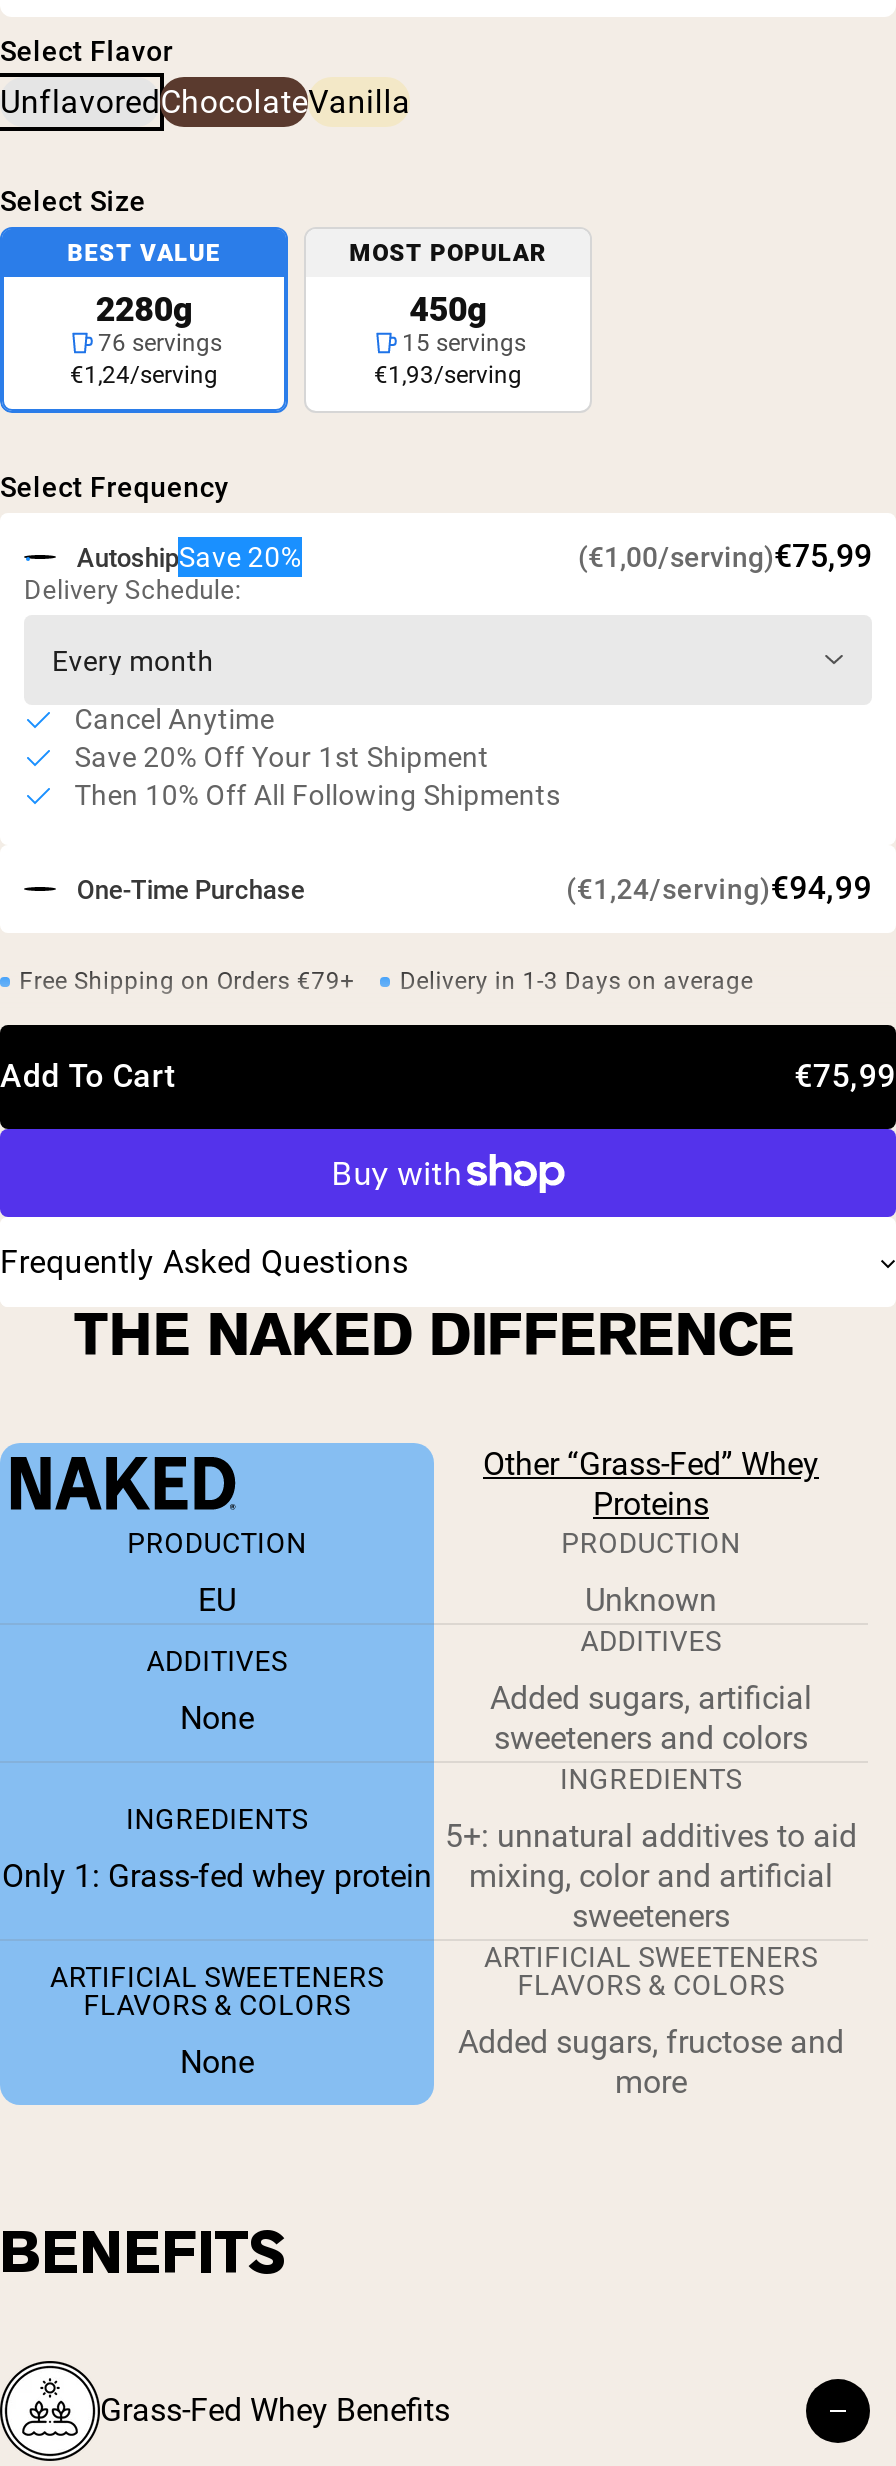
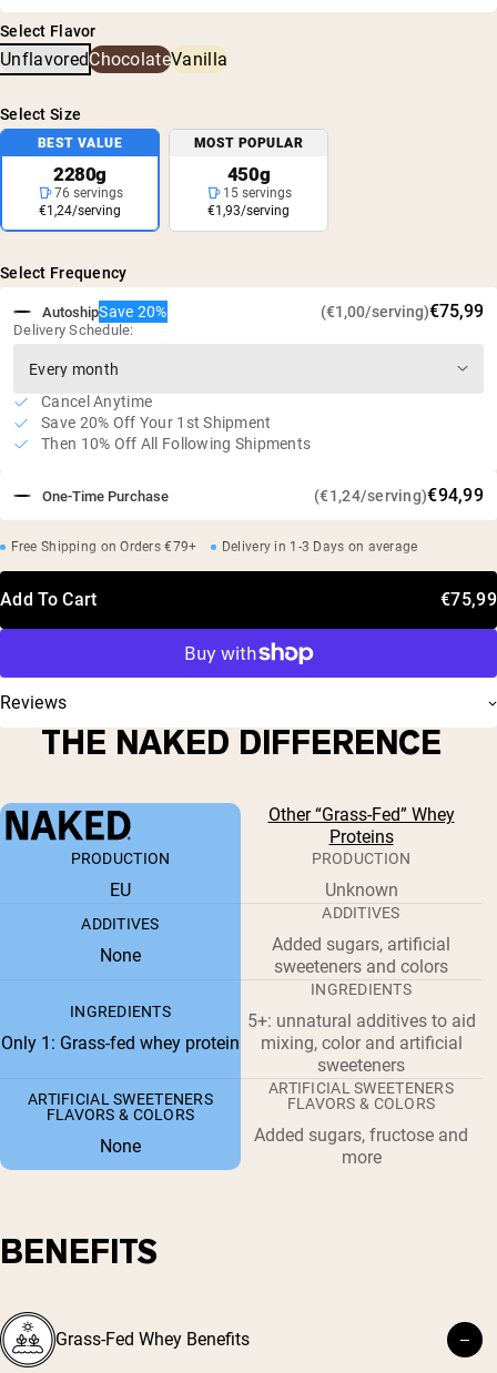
- Frequently Asked Questions
+ Reviews
